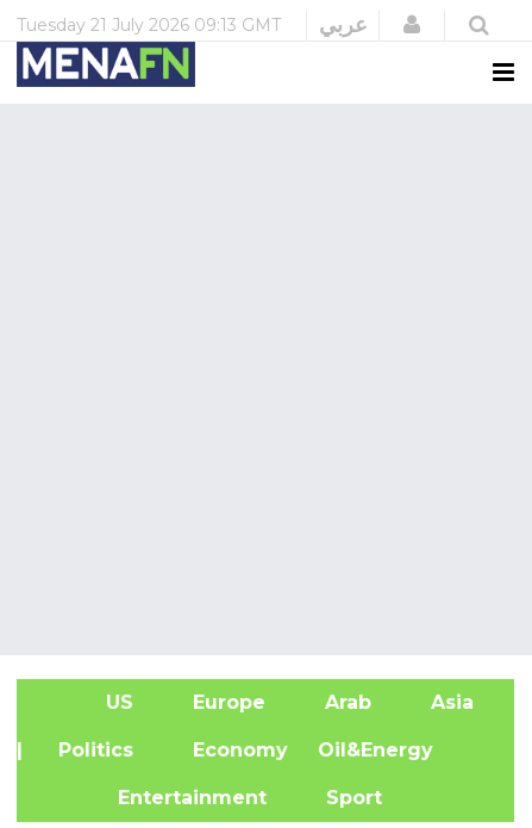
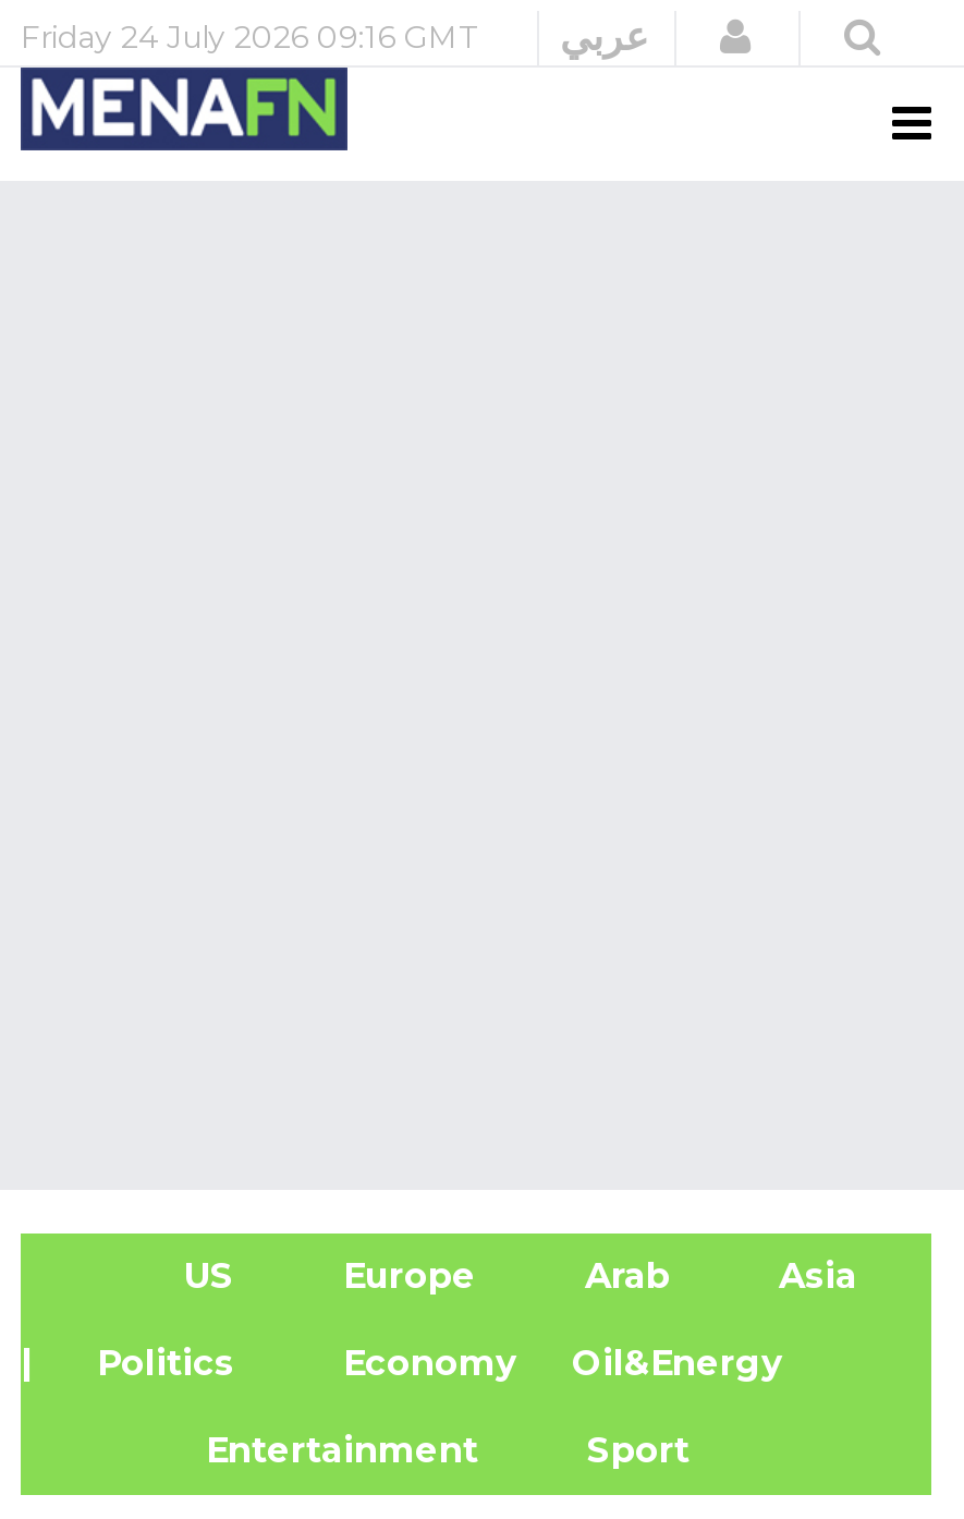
- Tuesday 21 July 2026 09:13 GMT
+ Friday 24 July 2026 09:16 GMT
